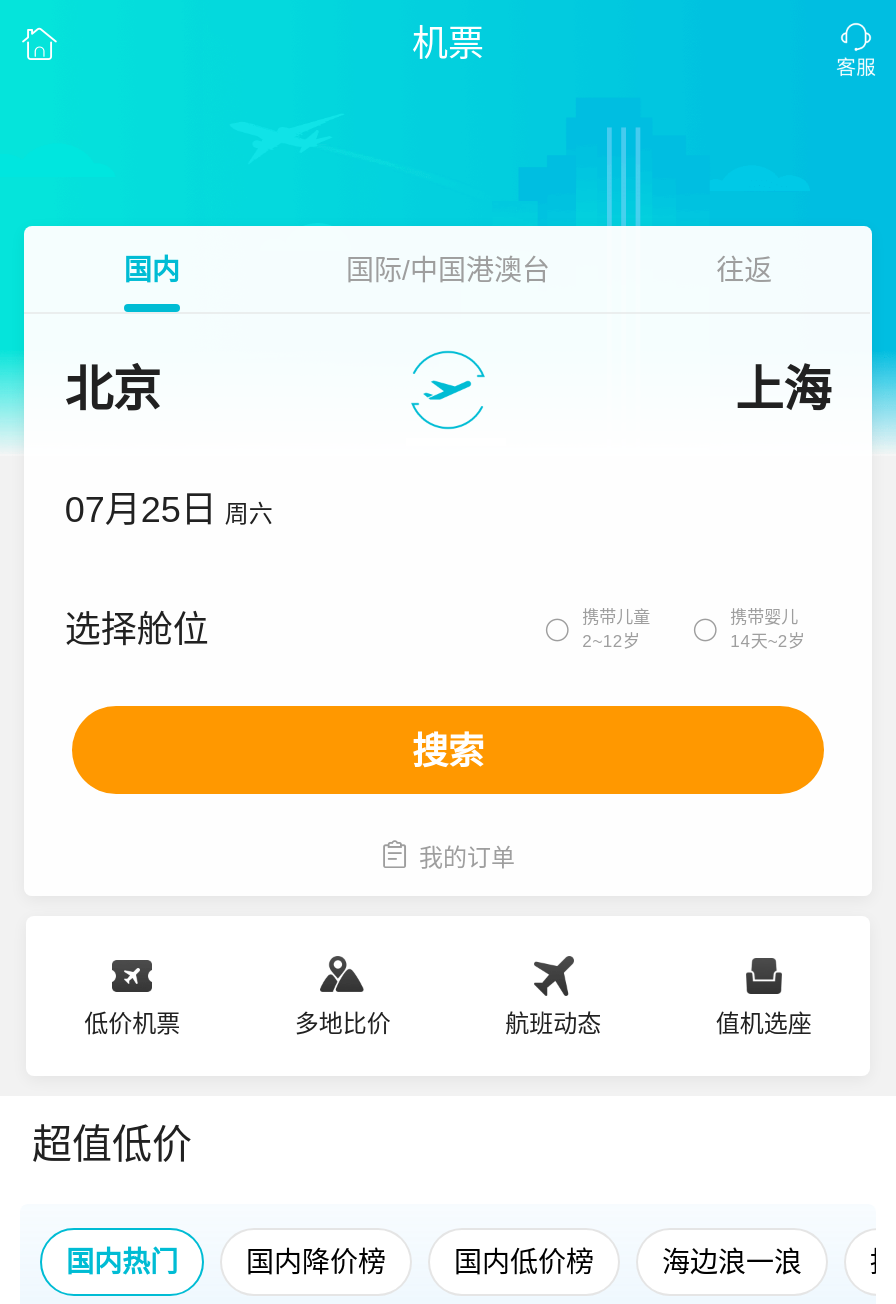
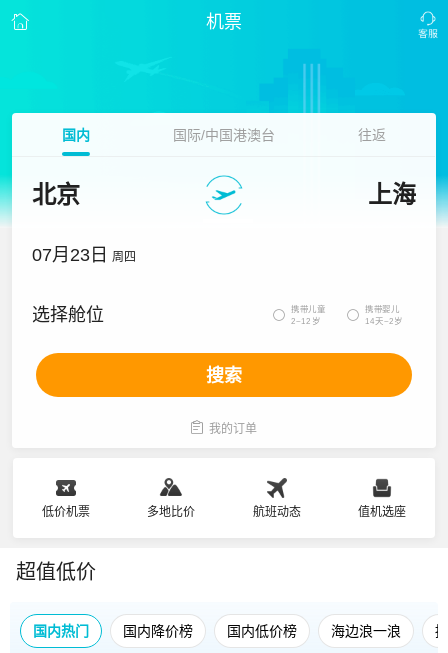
- 07月25日 周六
+ 07月23日 周四
